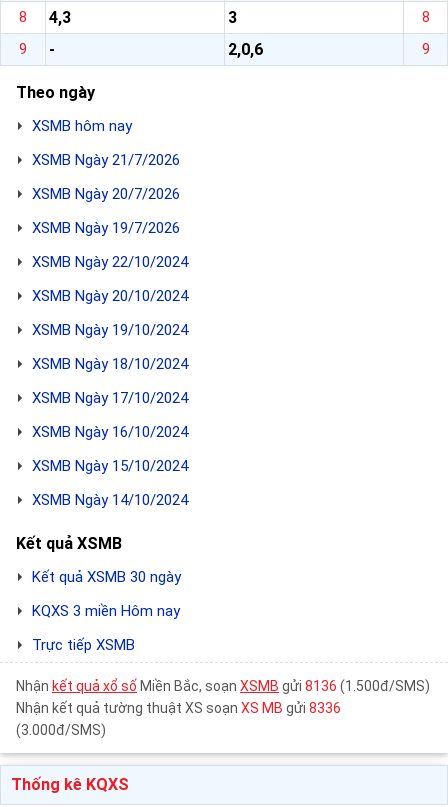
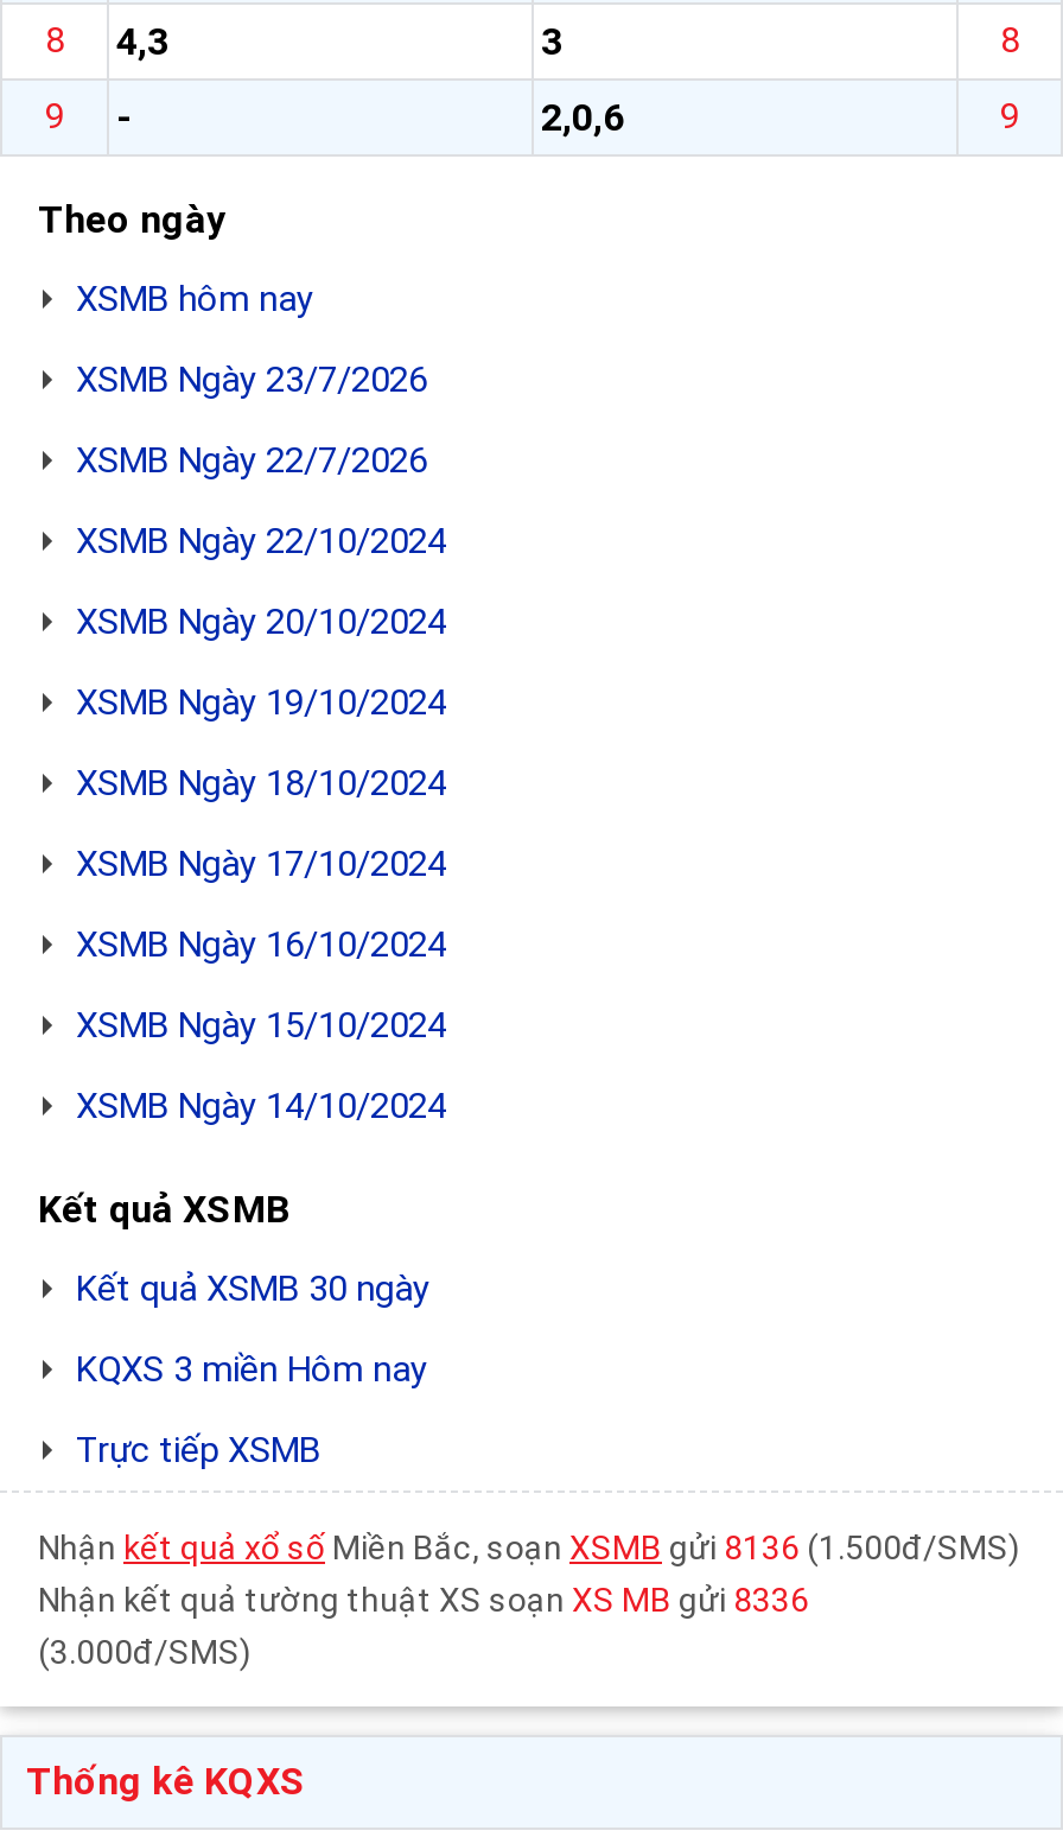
- XSMB Ngày 21/7/2026
- XSMB Ngày 20/7/2026
- XSMB Ngày 19/7/2026
+ XSMB Ngày 23/7/2026
+ XSMB Ngày 22/7/2026
